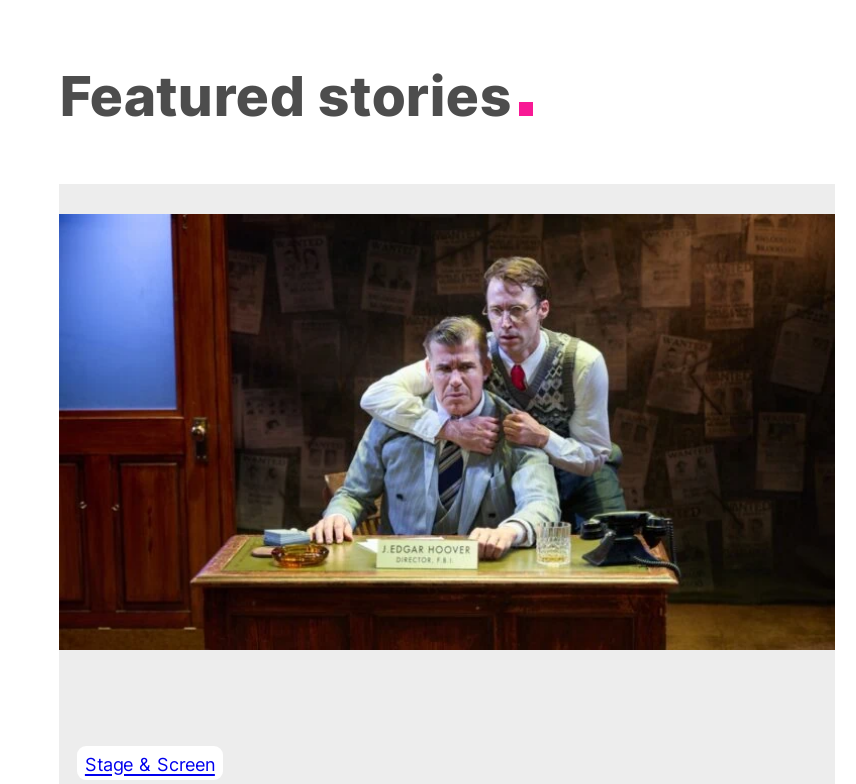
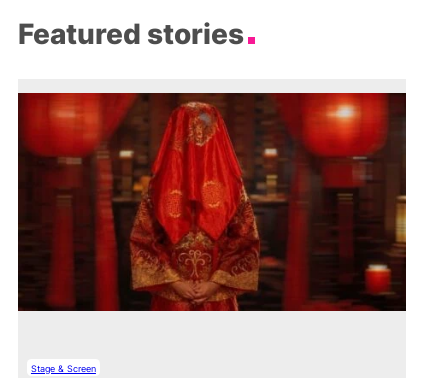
- [image]
+ [image]
